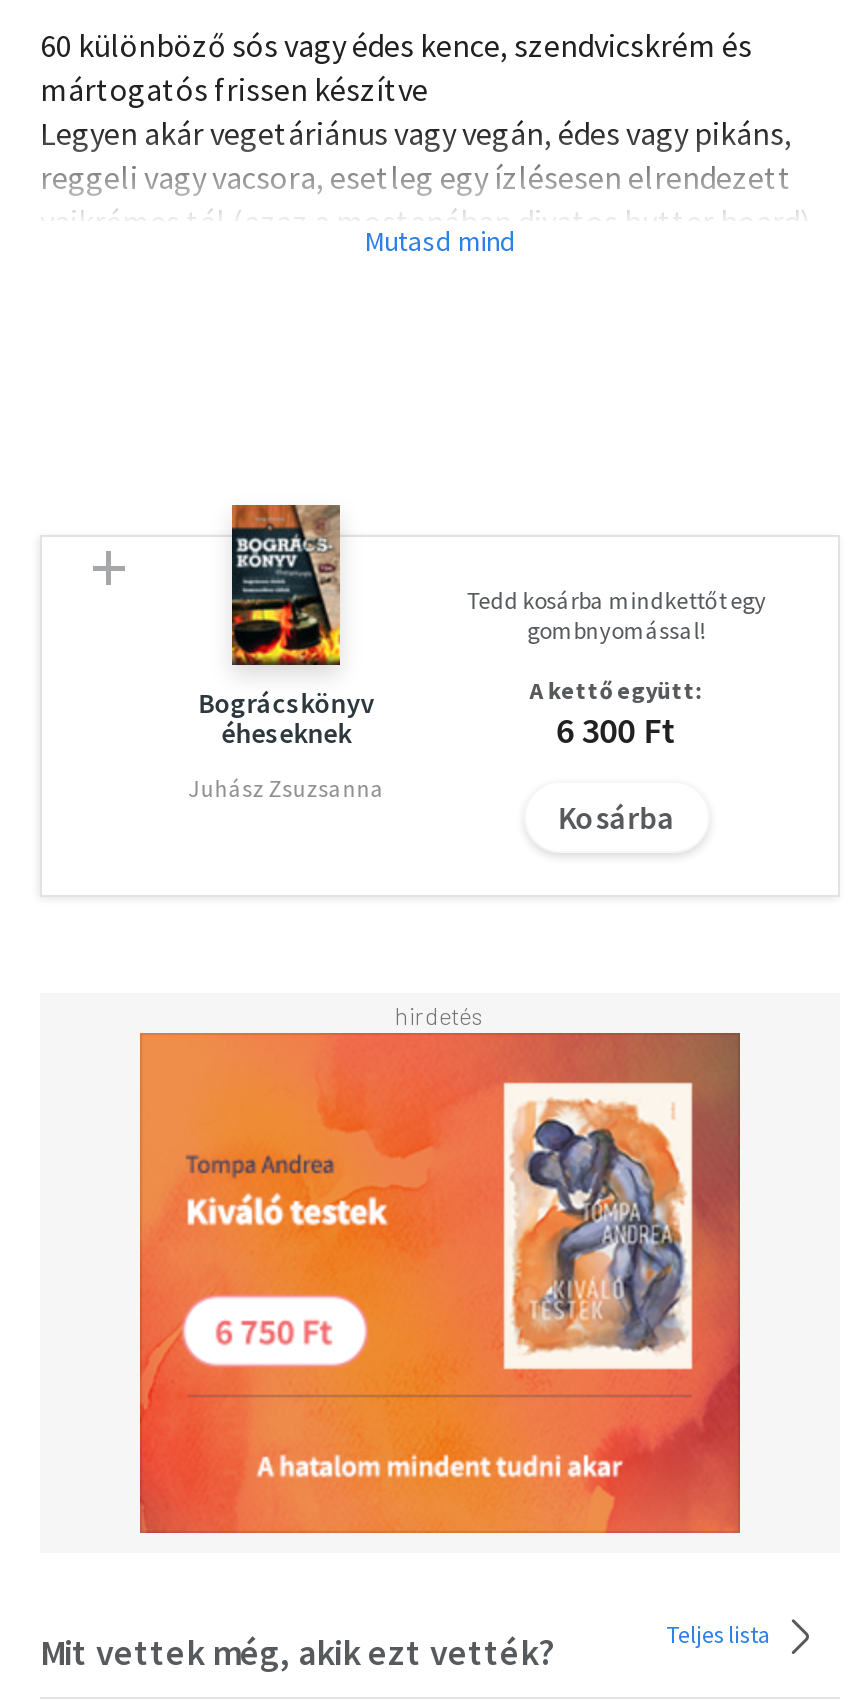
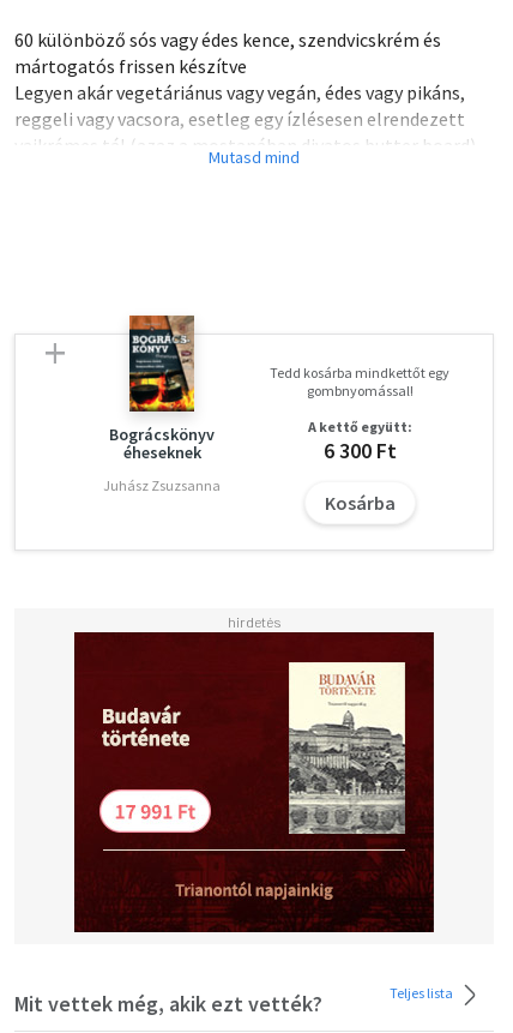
- [image]
+ [image]
